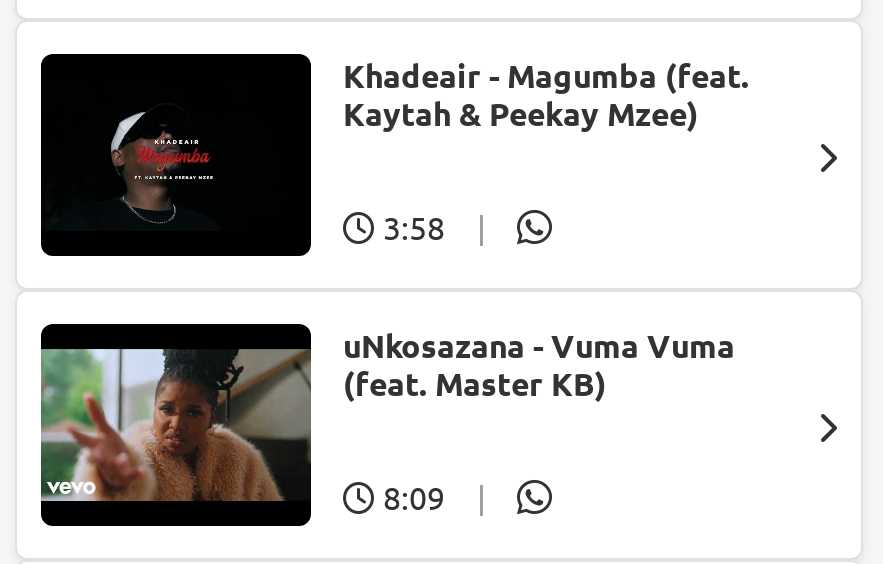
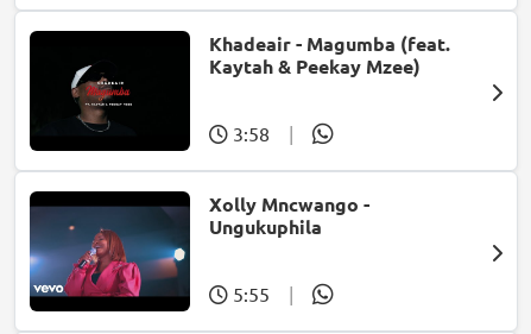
- [image]
- uNkosazana - Vuma Vuma
- (feat. Master KB)
+ [image]
+ Xolly Mncwango -
+ Ungukuphila

- 8:09
+ 5:55
